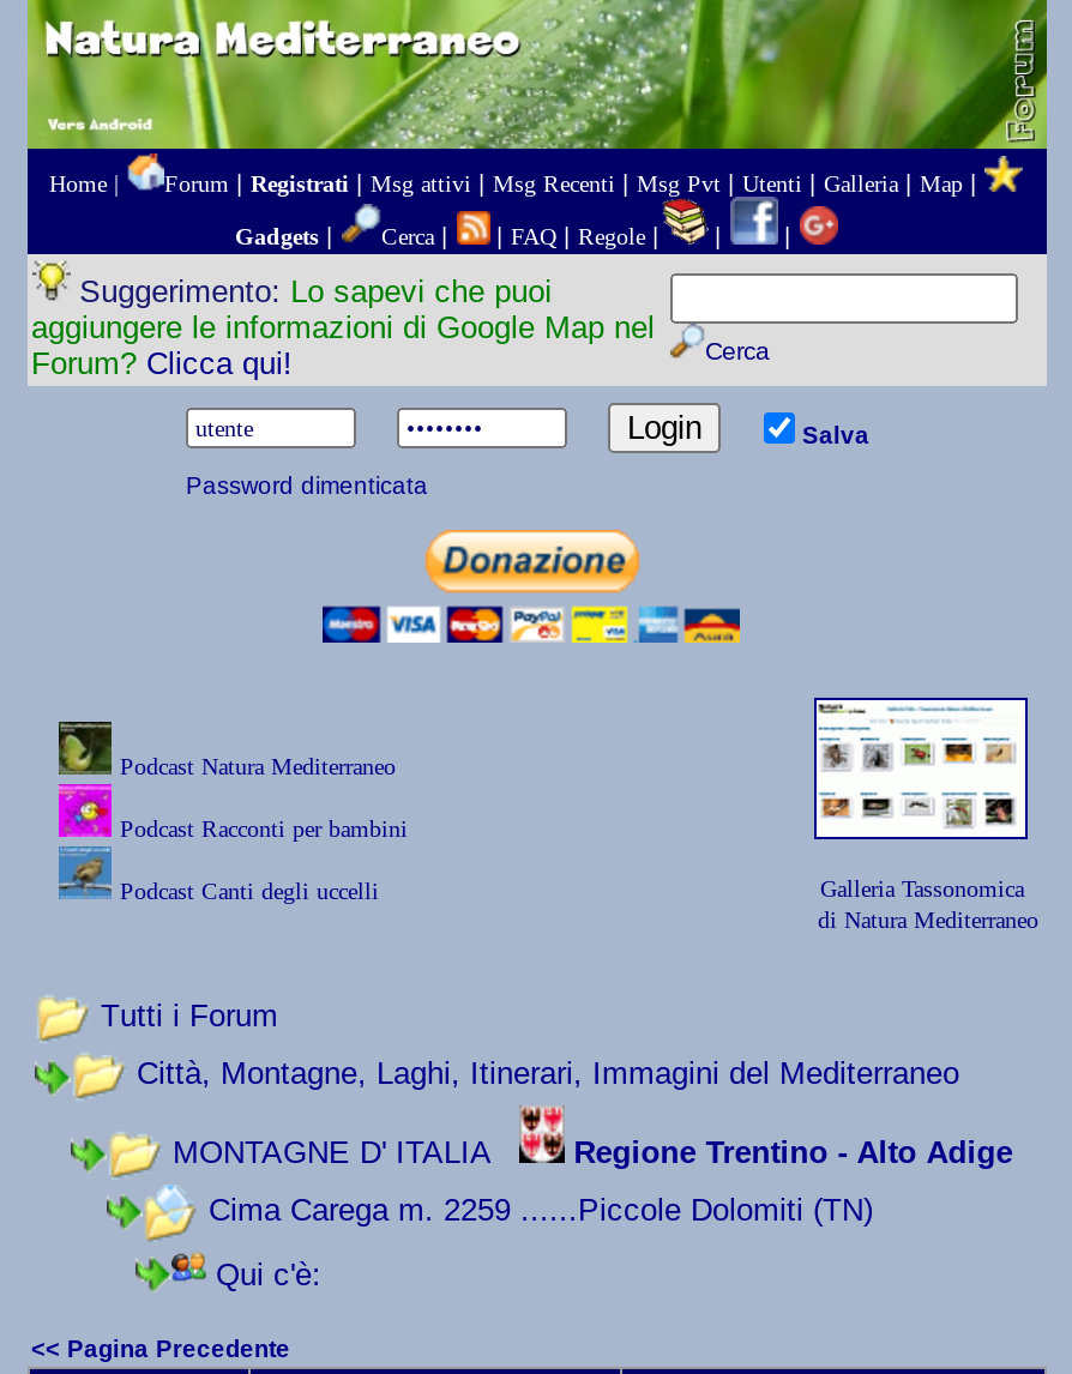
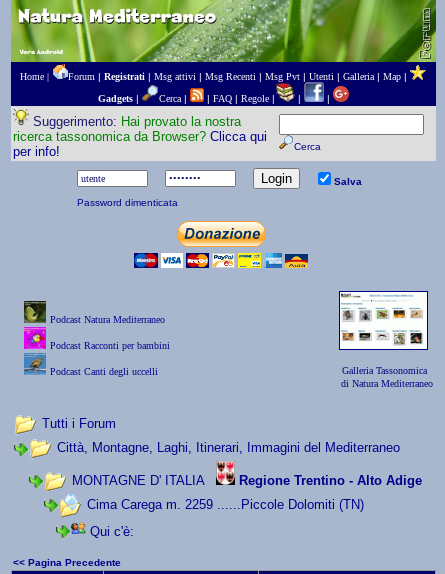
- Suggerimento: Lo sapevi che puoi
- aggiungere le informazioni di Google Map nel
- Forum? Clicca qui!
+ Suggerimento: Hai provato la nostra
+ ricerca tassonomica da Browser? Clicca qui
+ per info!
